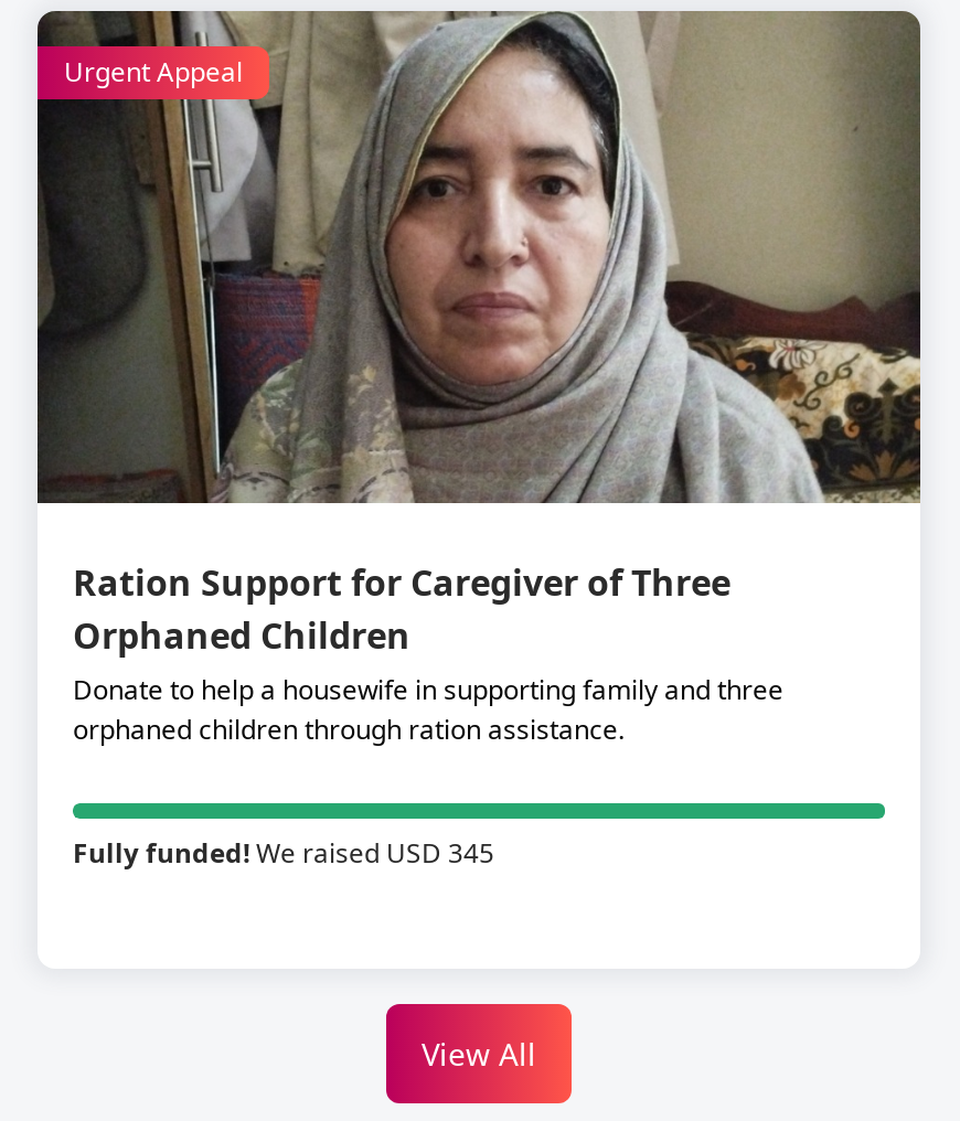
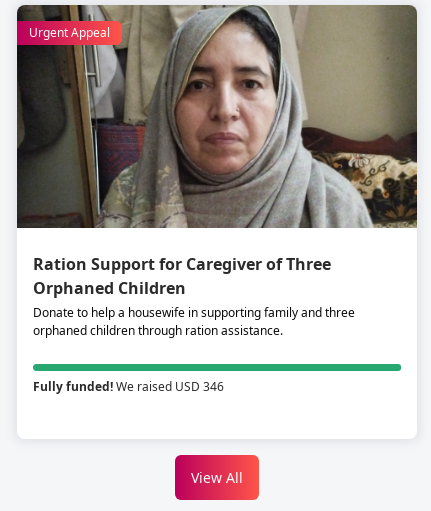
- Fully funded! We raised USD 345
+ Fully funded! We raised USD 346
